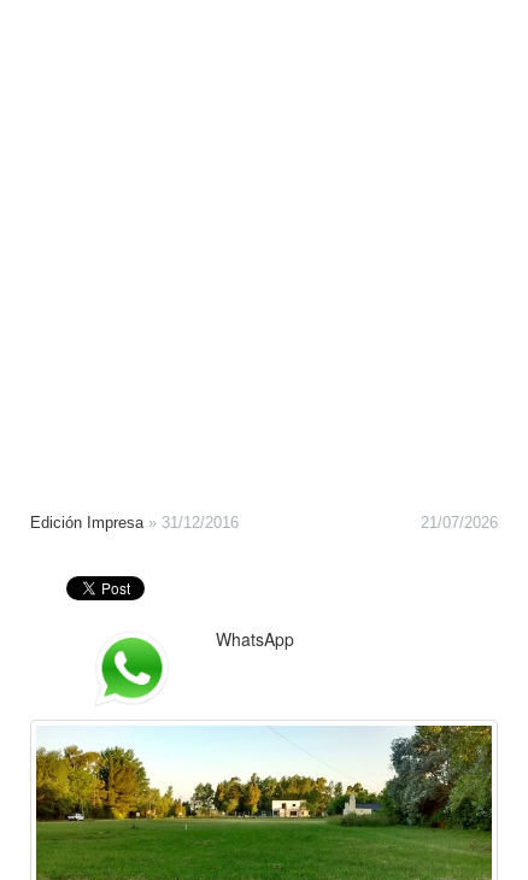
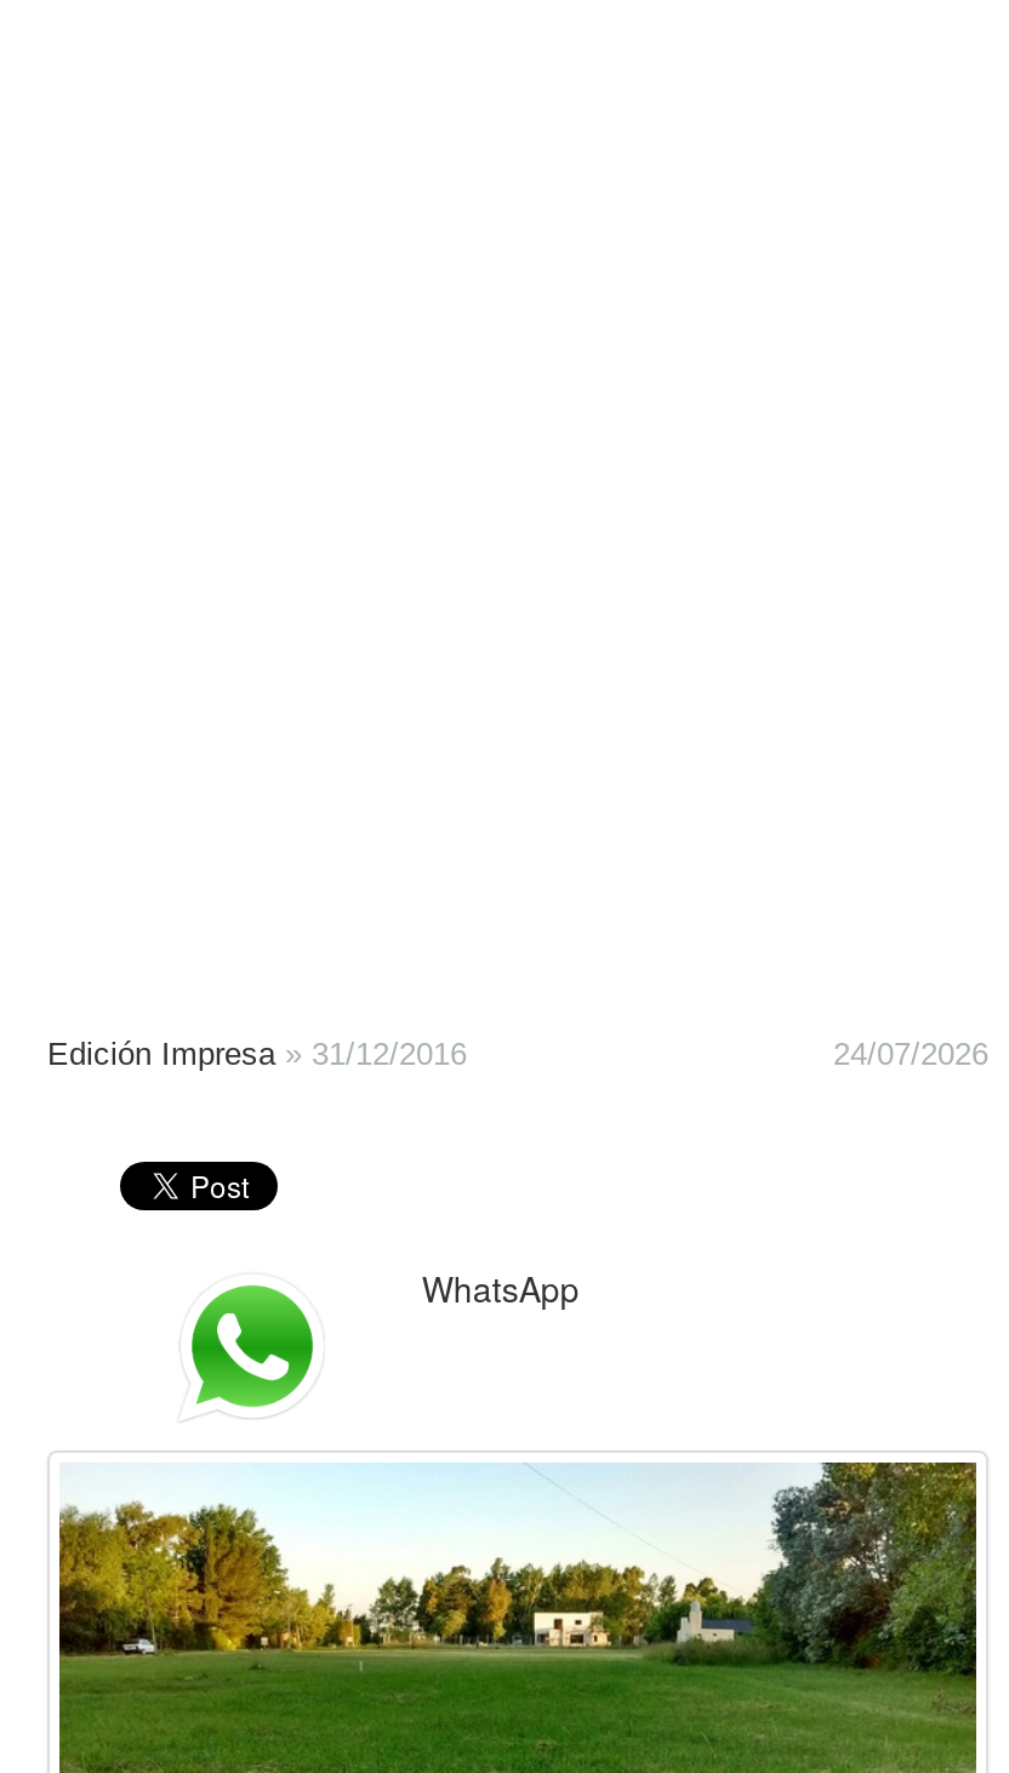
- 21/07/2026
+ 24/07/2026
